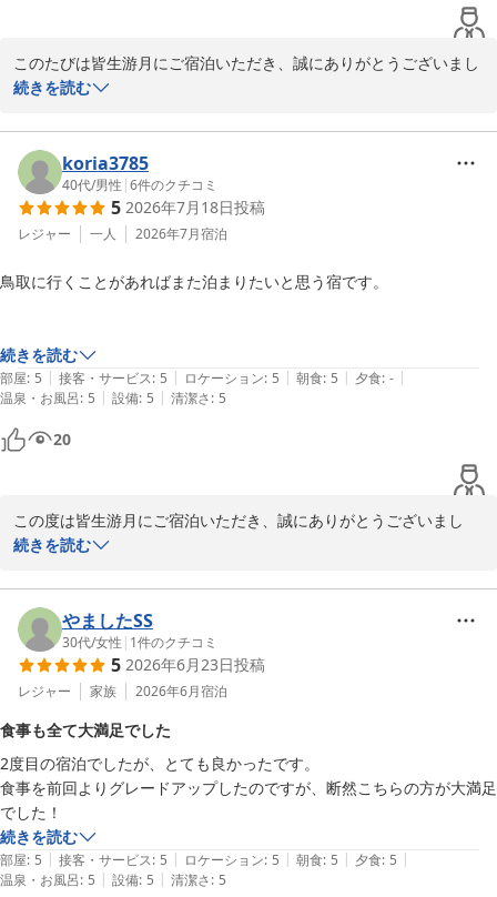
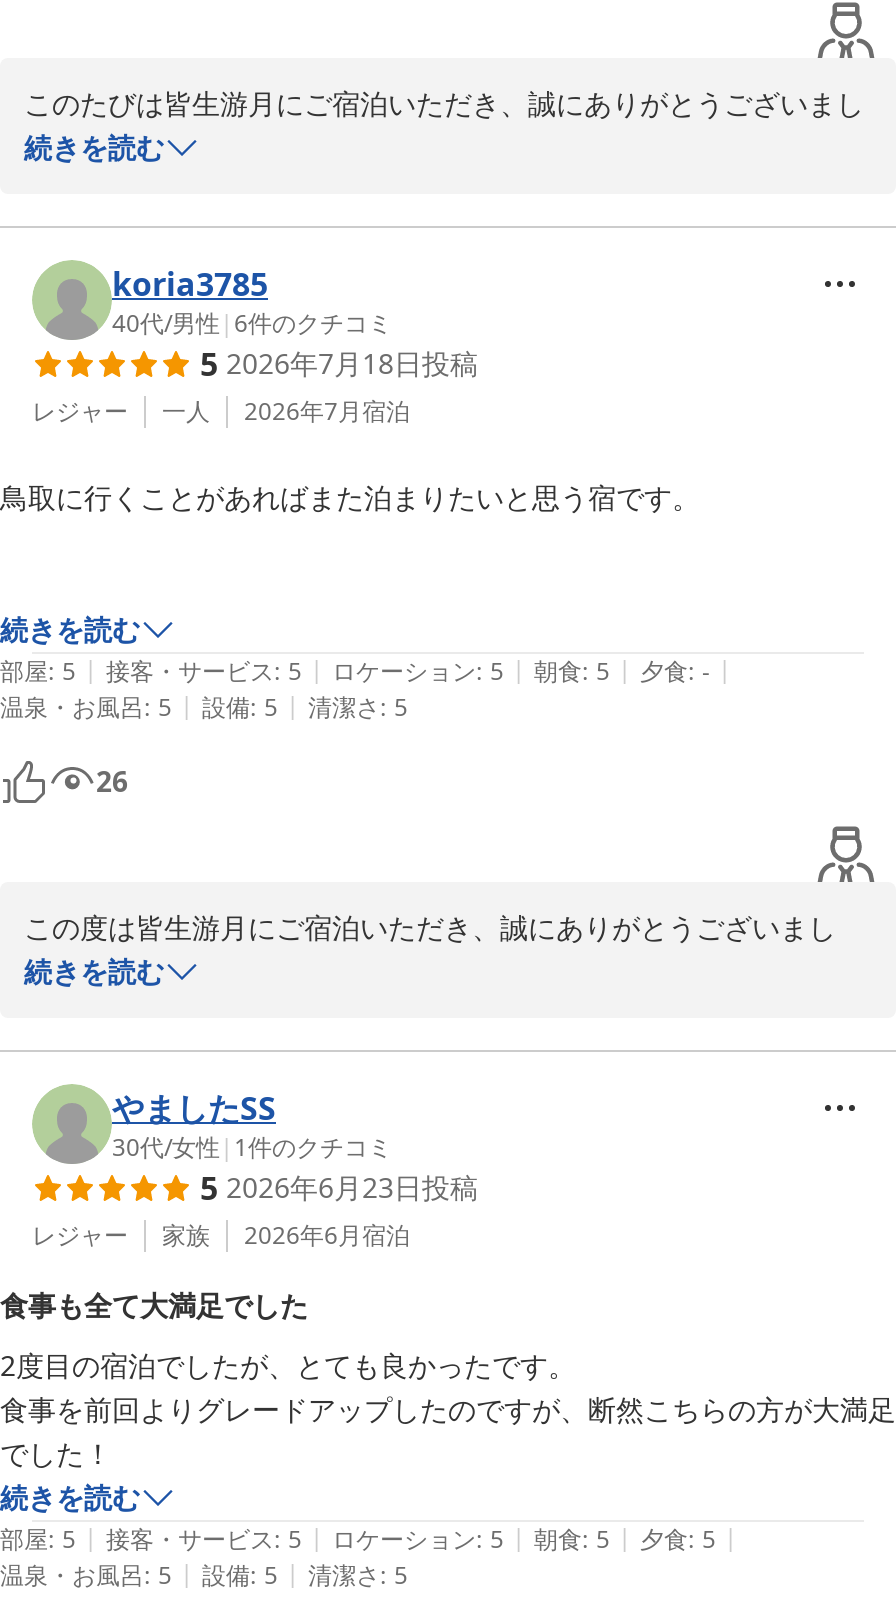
- 20
+ 26
